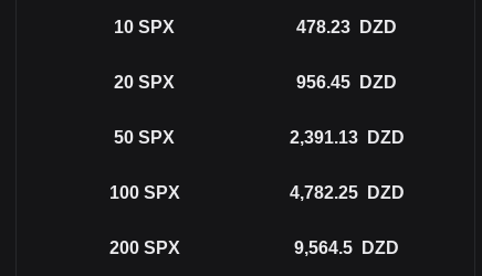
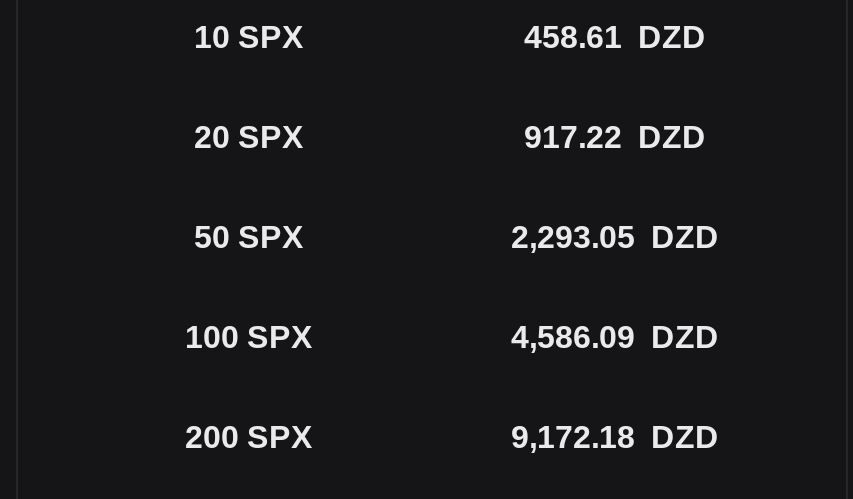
- 478.23 DZD
+ 458.61 DZD

- 956.45 DZD
+ 917.22 DZD

- 2,391.13 DZD
+ 2,293.05 DZD

- 4,782.25 DZD
+ 4,586.09 DZD

- 9,564.5 DZD
+ 9,172.18 DZD
